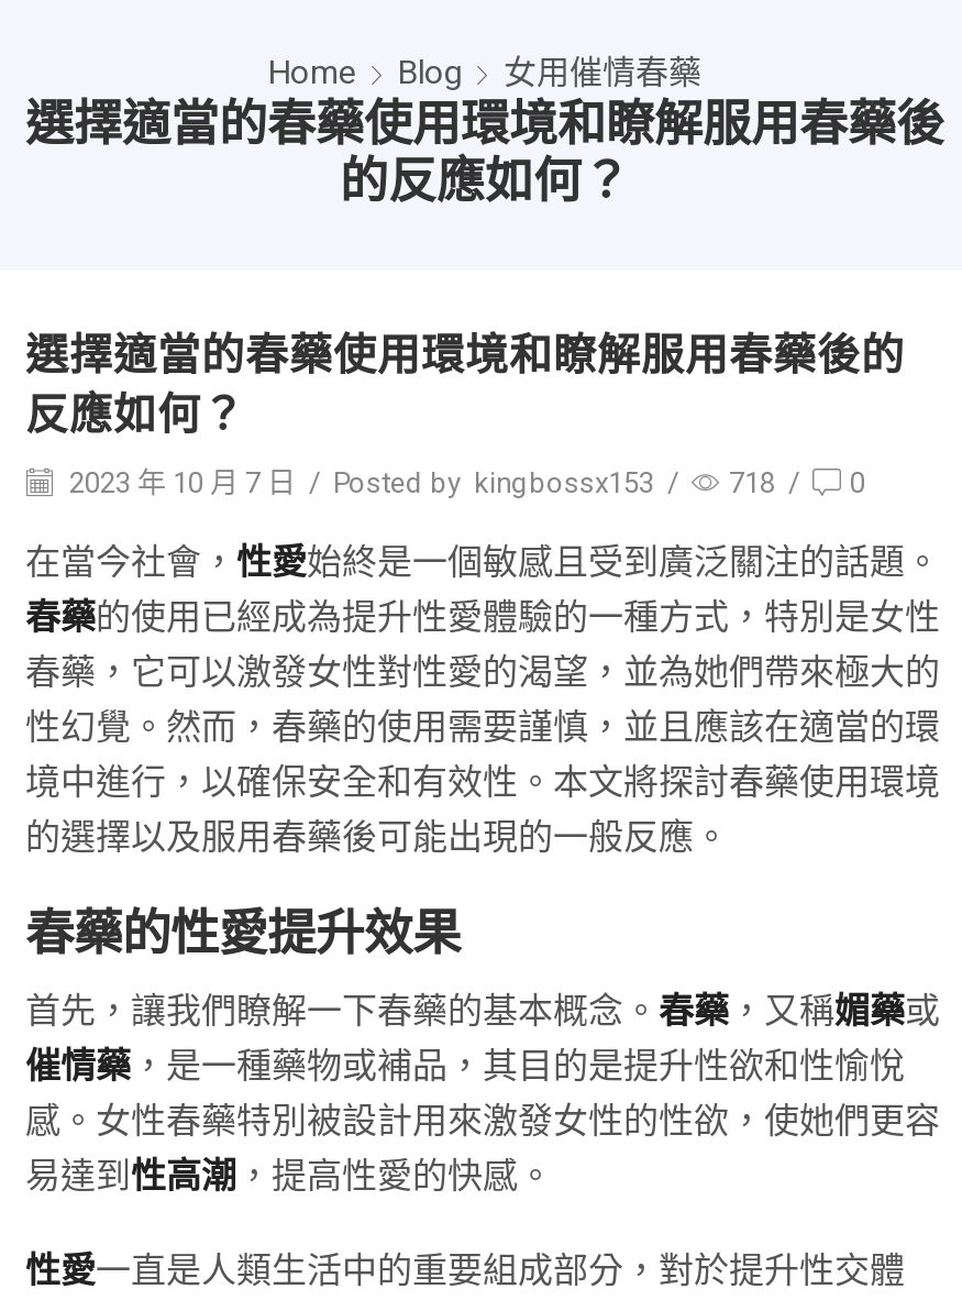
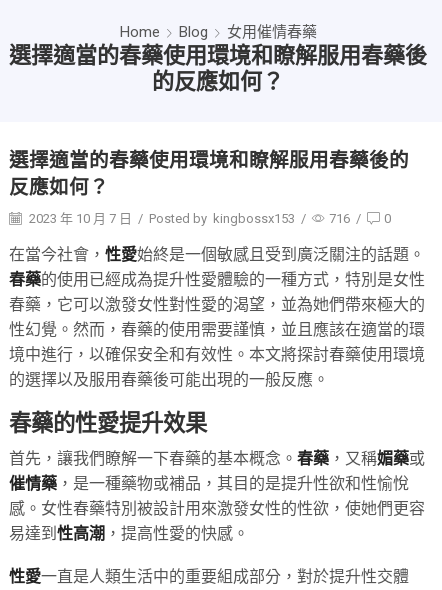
- 2023 年 10 月 7 日 / Posted by kingbossx153 / 718 / 0
+ 2023 年 10 月 7 日 / Posted by kingbossx153 / 716 / 0
